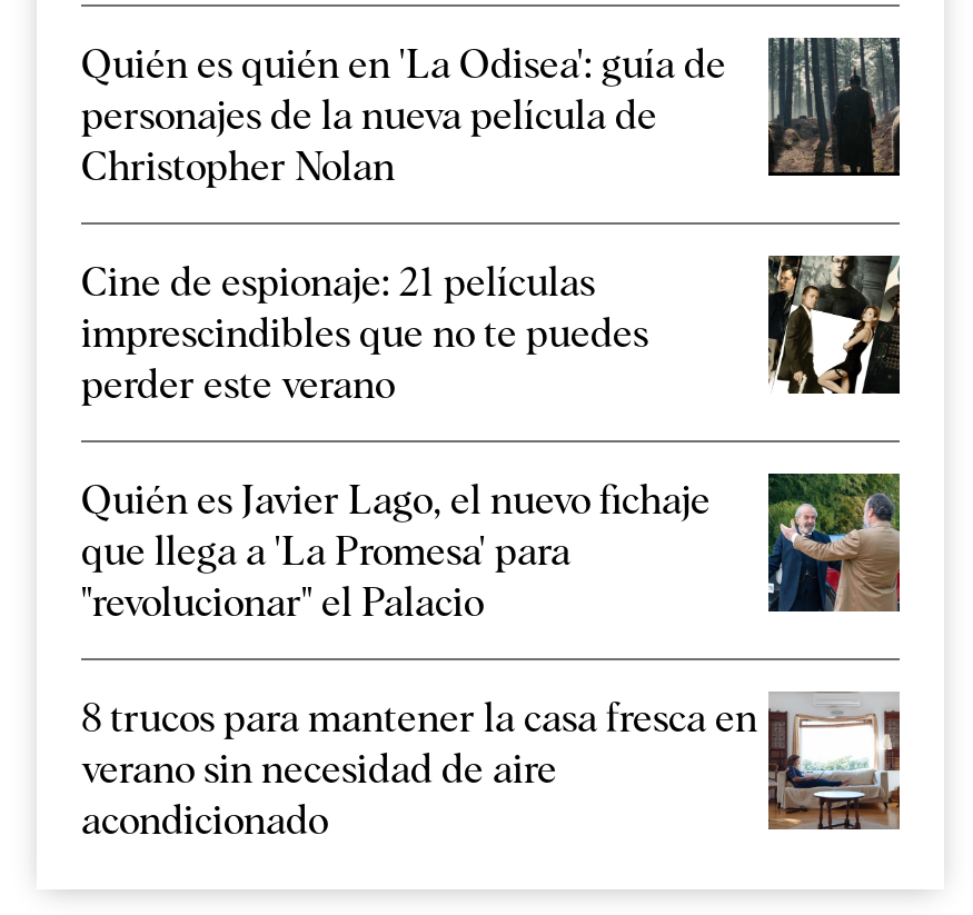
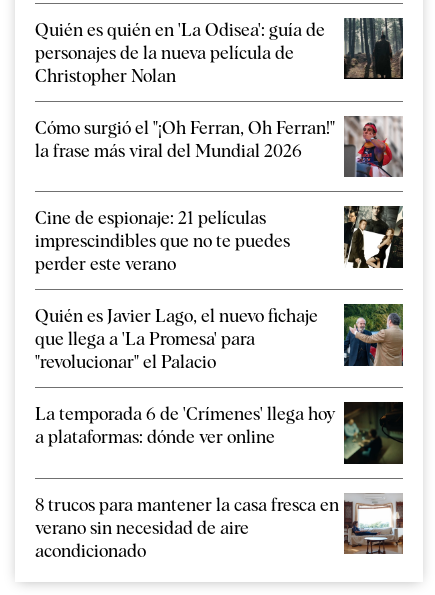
+ [image]
+ Cómo surgió el "¡Oh Ferran, Oh Ferran!"
+ la frase más viral del Mundial 2026

+ [image]
+ La temporada 6 de 'Crímenes' llega hoy
+ a plataformas: dónde ver online
